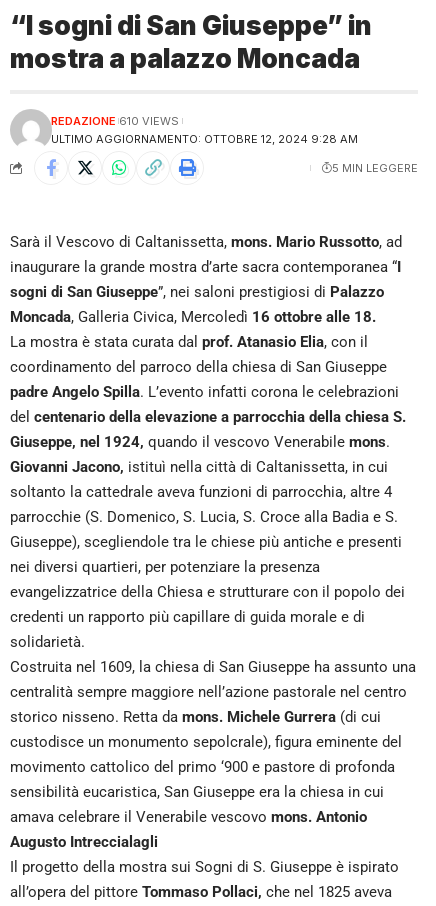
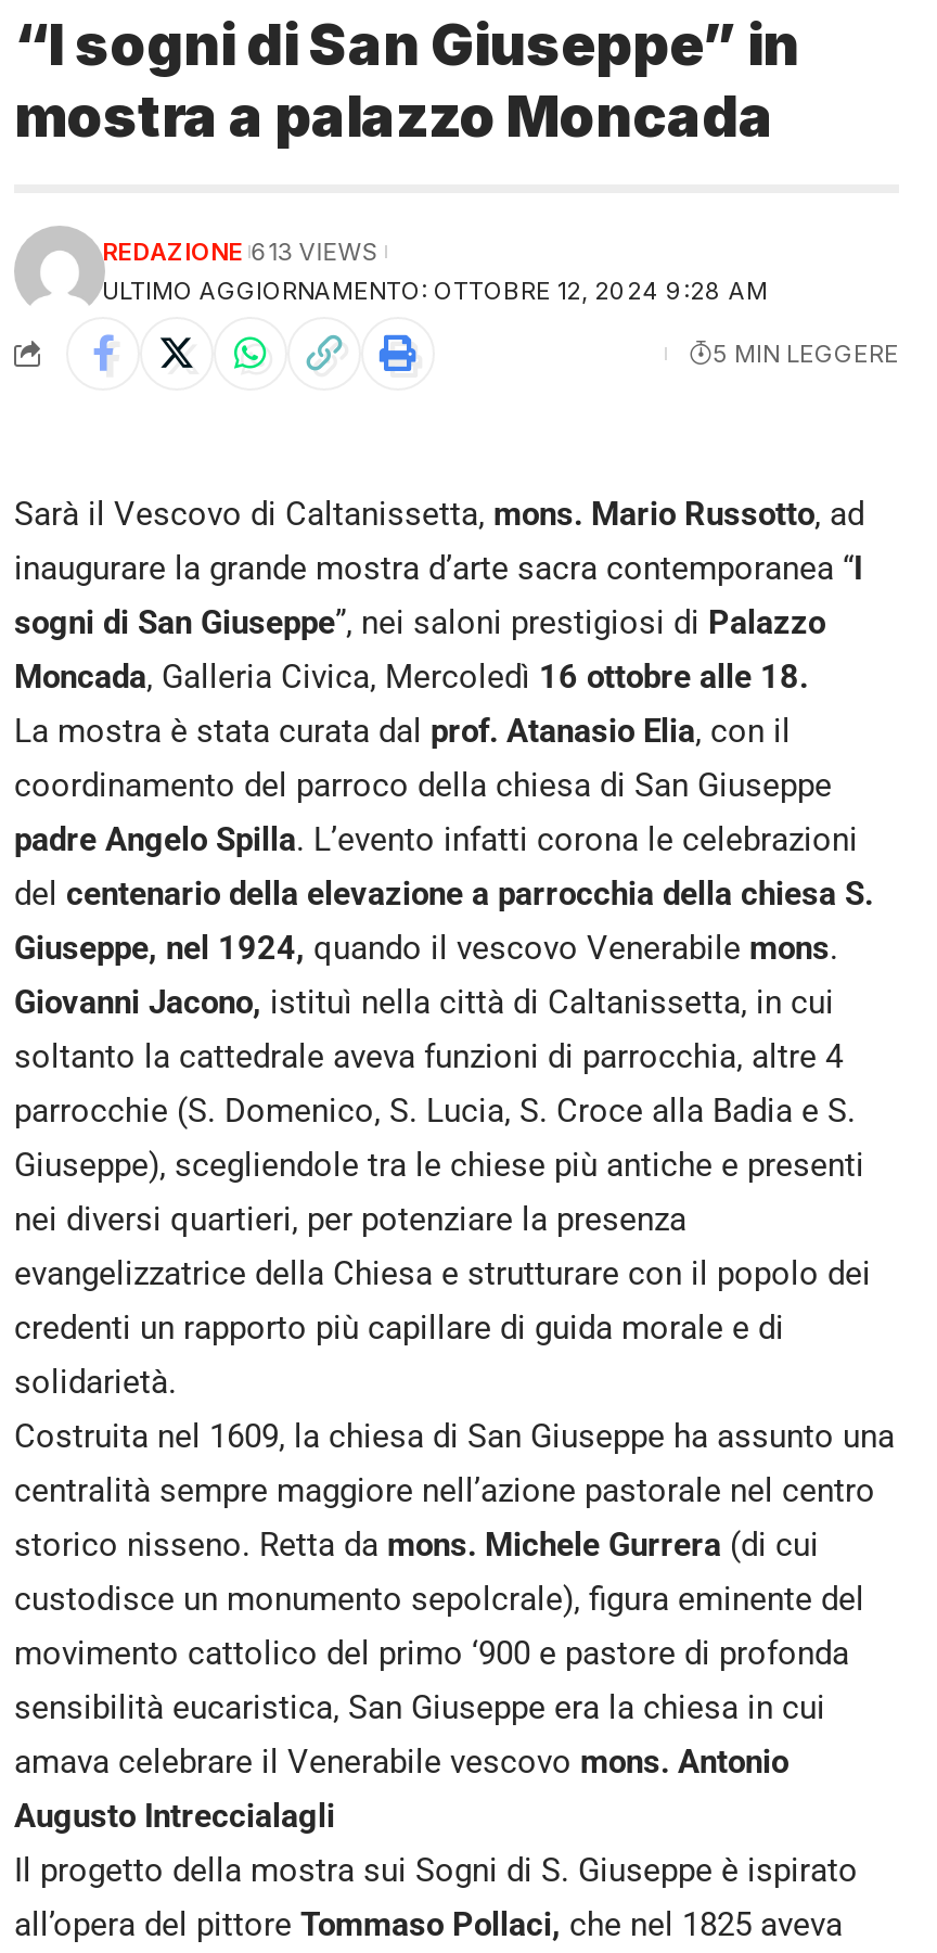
- REDAZIONE 610 VIEWS
+ REDAZIONE 613 VIEWS
